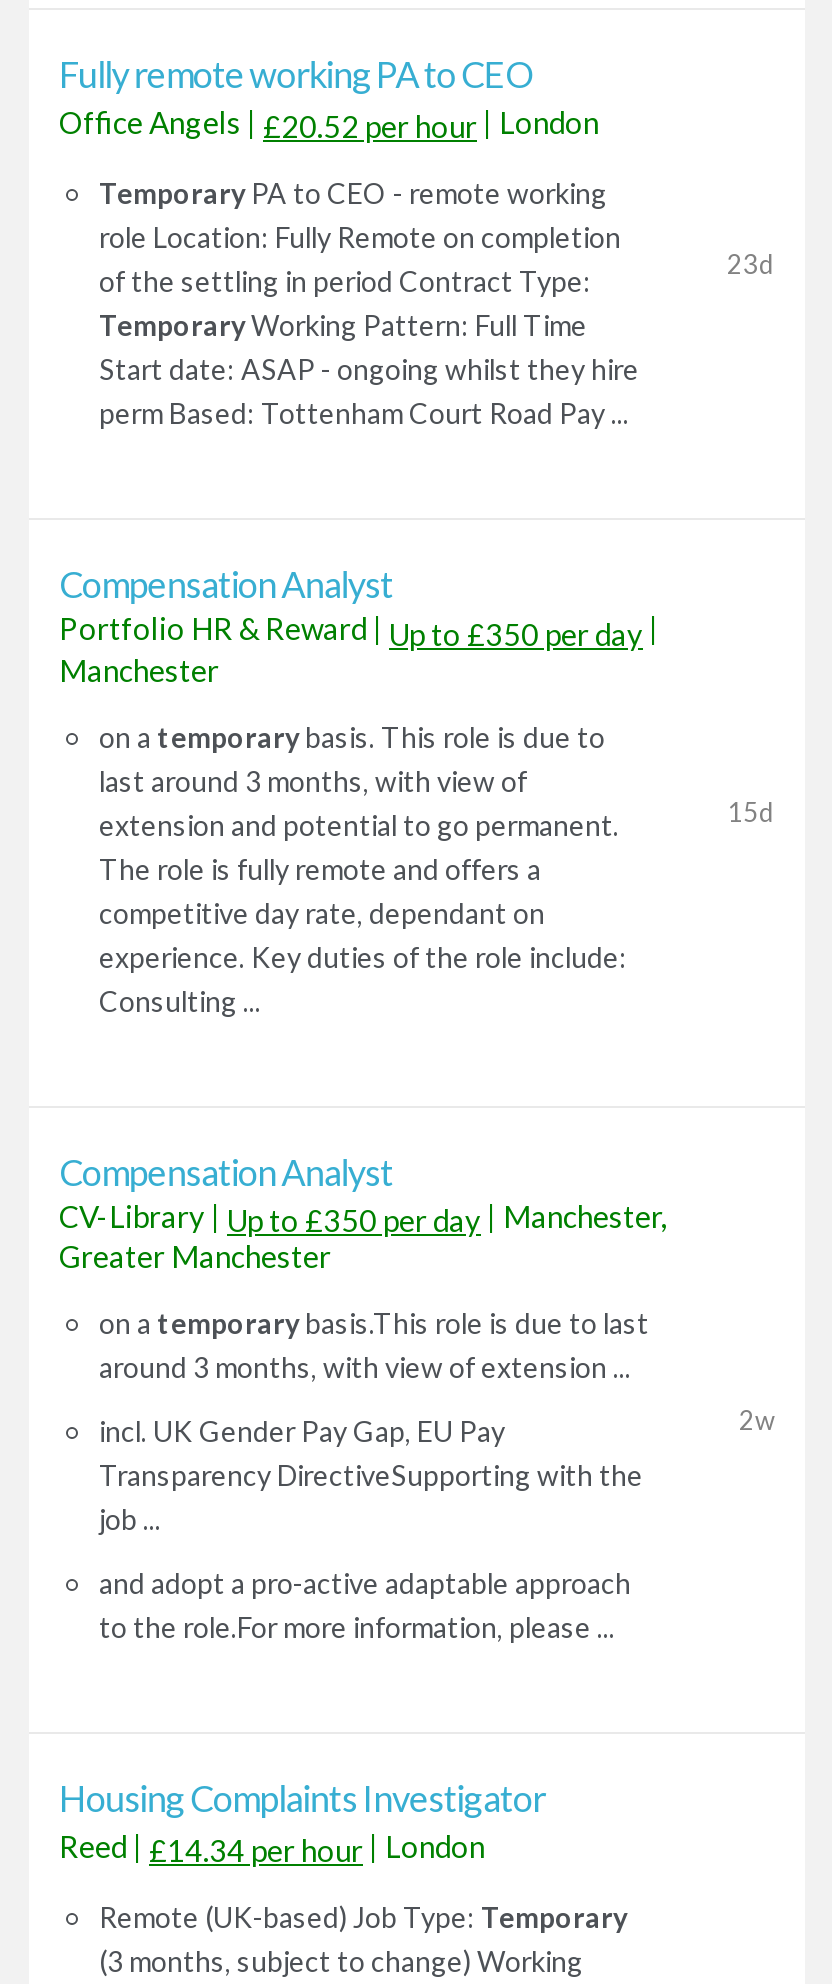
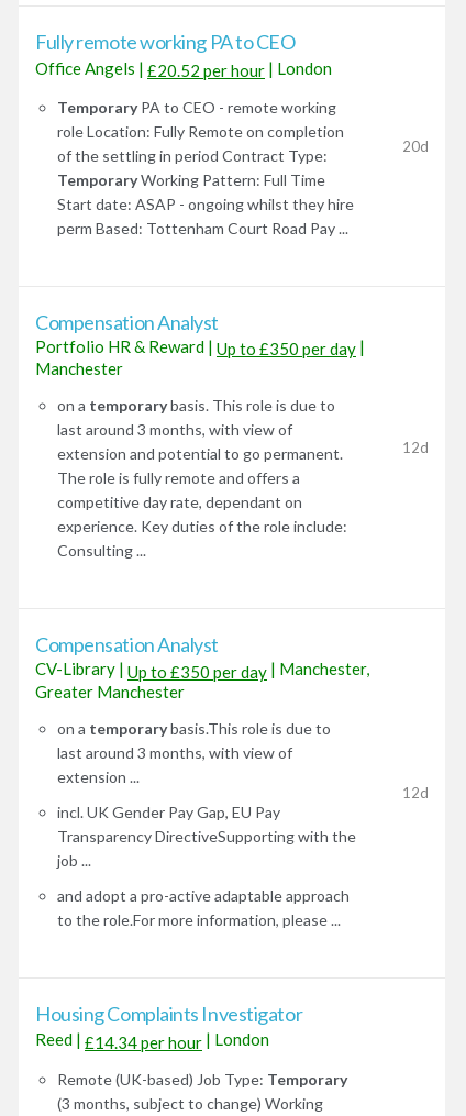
- 23d
+ 20d

- 15d
+ 12d

- 2w
+ 12d
